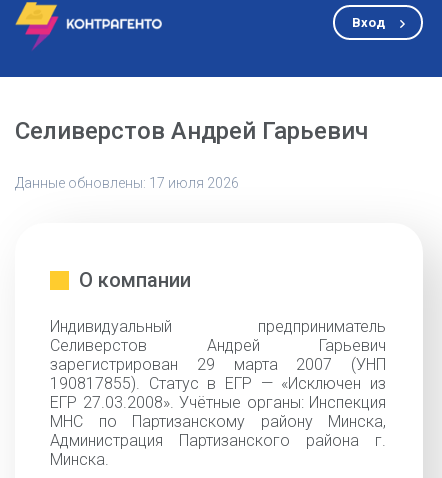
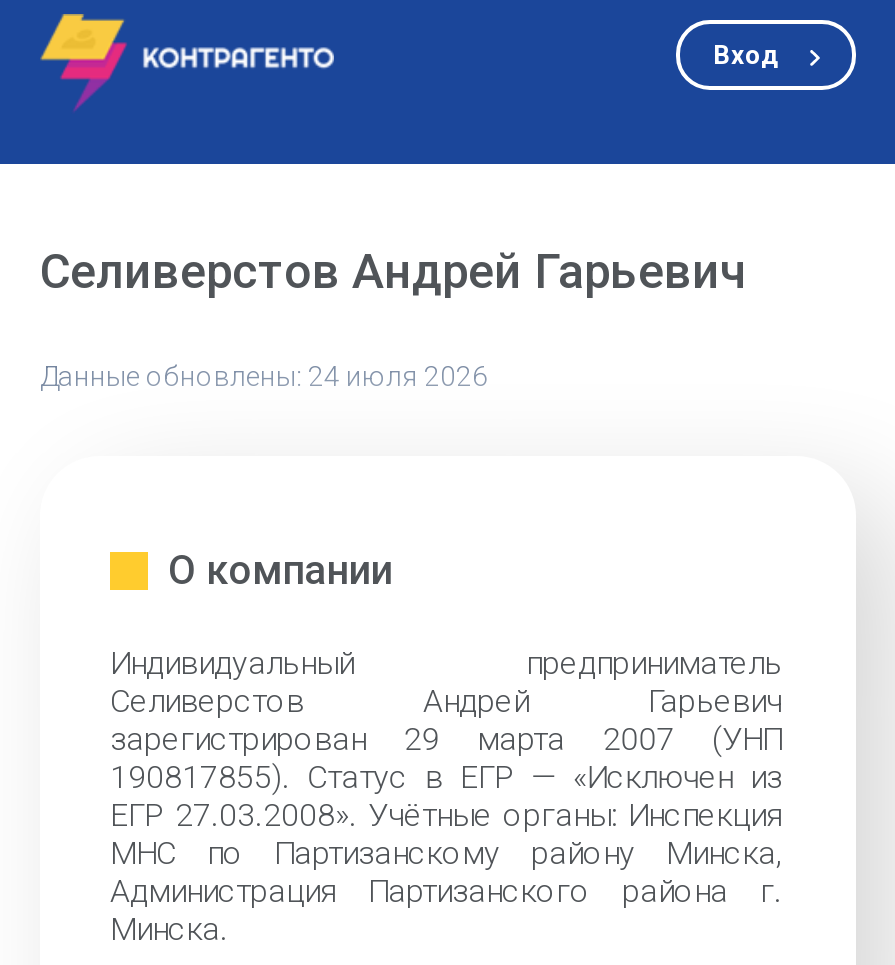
- Данные обновлены: 17 июля 2026
+ Данные обновлены: 24 июля 2026
